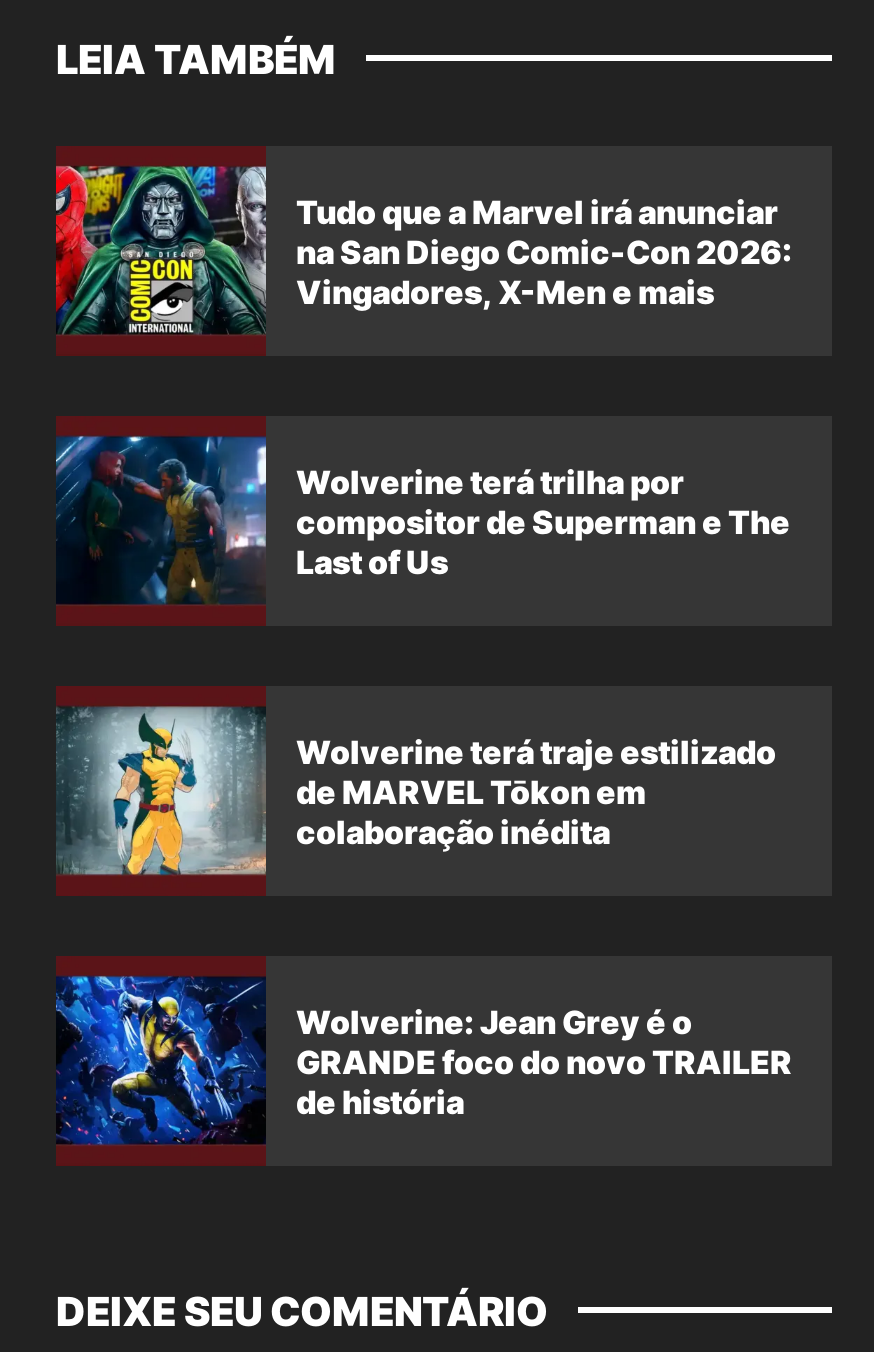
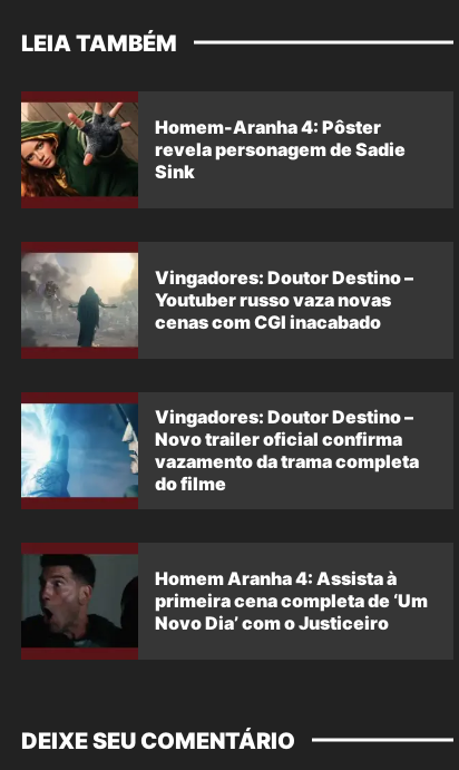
- [image]
- Tudo que a Marvel irá anunciar
- na San Diego Comic-Con 2026:
- Vingadores, X-Men e mais
+ [image]
+ Homem-Aranha 4: Pôster
+ revela personagem de Sadie
+ Sink

- [image]
- Wolverine terá trilha por
- compositor de Superman e The
- Last of Us
+ [image]
+ Vingadores: Doutor Destino –
+ Youtuber russo vaza novas
+ cenas com CGI inacabado

- [image]
- Wolverine terá traje estilizado
- de MARVEL Tōkon em
- colaboração inédita
+ [image]
+ Vingadores: Doutor Destino –
+ Novo trailer oficial confirma
+ vazamento da trama completa
+ do filme

- [image]
- Wolverine: Jean Grey é o
- GRANDE foco do novo TRAILER
- de história
+ [image]
+ Homem Aranha 4: Assista à
+ primeira cena completa de ‘Um
+ Novo Dia’ com o Justiceiro
